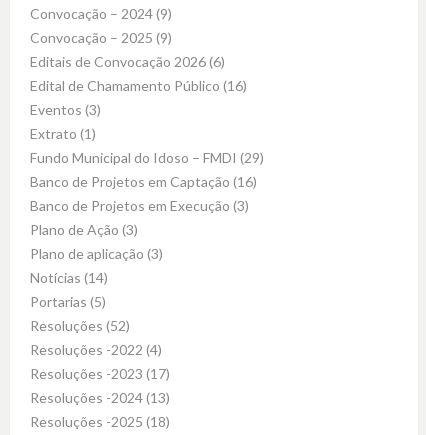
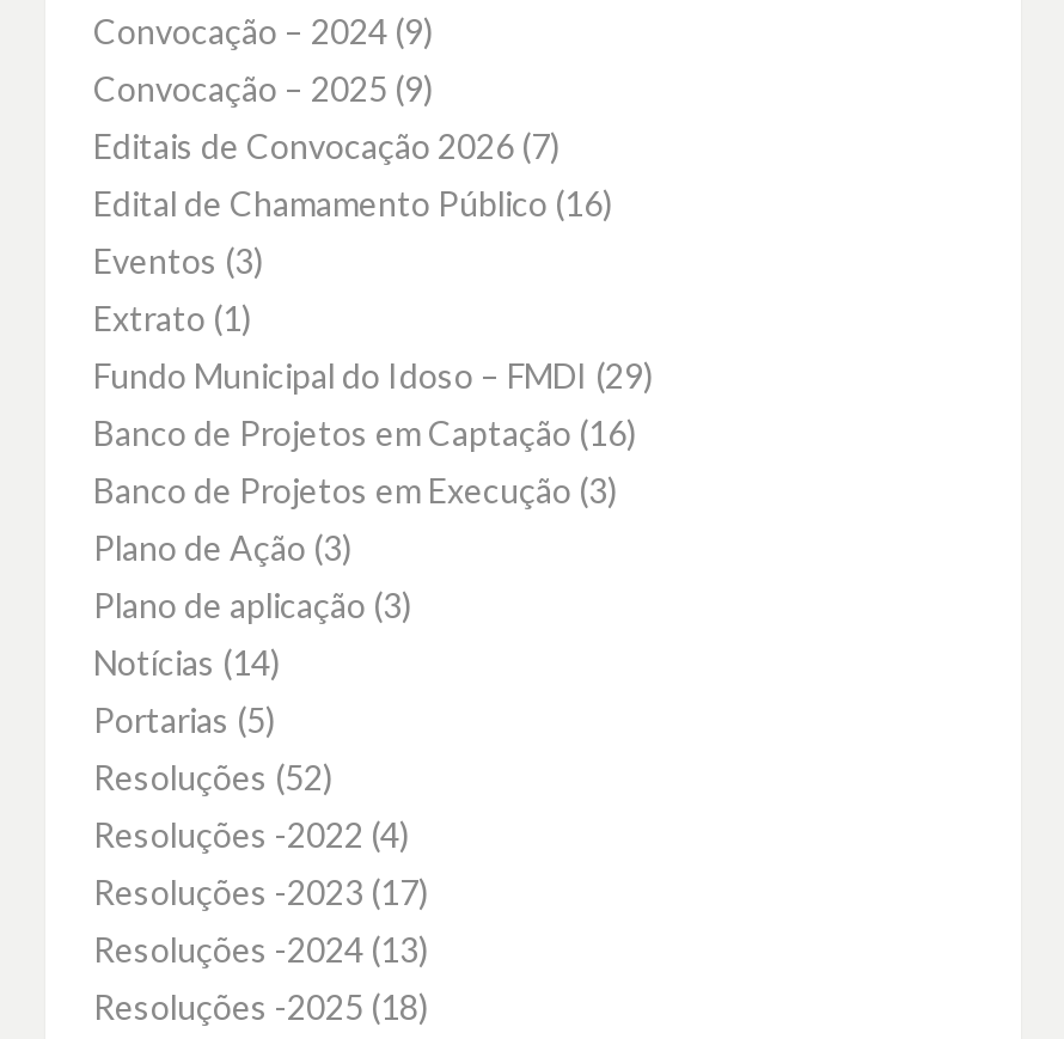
- Editais de Convocação 2026 (6)
+ Editais de Convocação 2026 (7)
